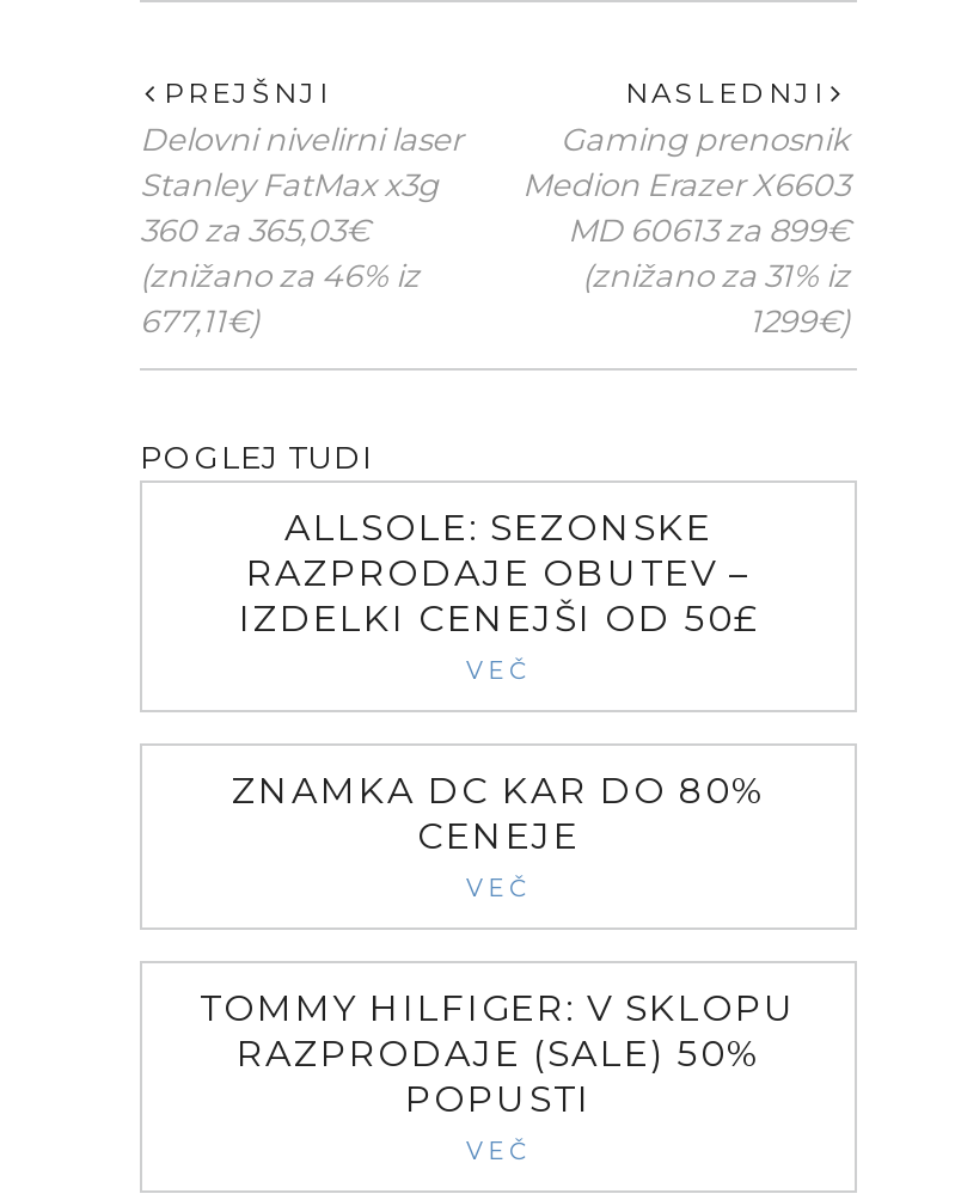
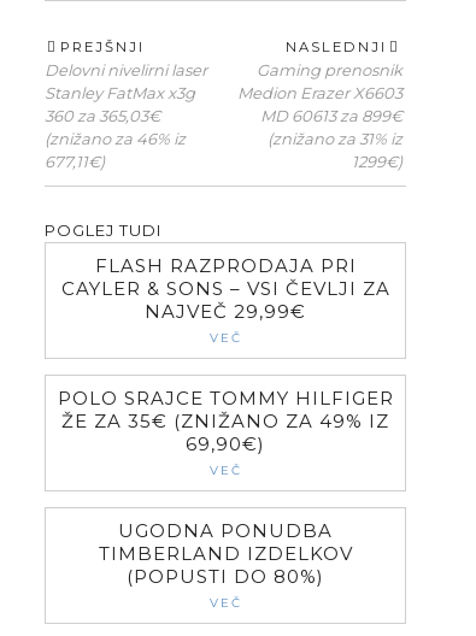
- ALLSOLE: SEZONSKE
- RAZPRODAJE OBUTEV –
- IZDELKI CENEJŠI OD 50£
+ FLASH RAZPRODAJA PRI
+ CAYLER & SONS – VSI ČEVLJI ZA
+ NAJVEČ 29,99€

- ZNAMKA DC KAR DO 80%
- CENEJE
+ POLO SRAJCE TOMMY HILFIGER
+ ŽE ZA 35€ (ZNIŽANO ZA 49% IZ
+ 69,90€)

- TOMMY HILFIGER: V SKLOPU
- RAZPRODAJE (SALE) 50%
- POPUSTI
+ UGODNA PONUDBA
+ TIMBERLAND IZDELKOV
+ (POPUSTI DO 80%)
